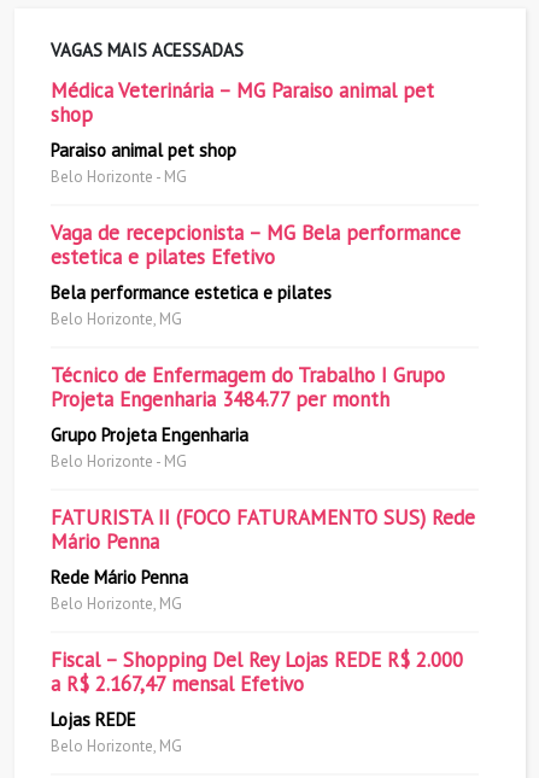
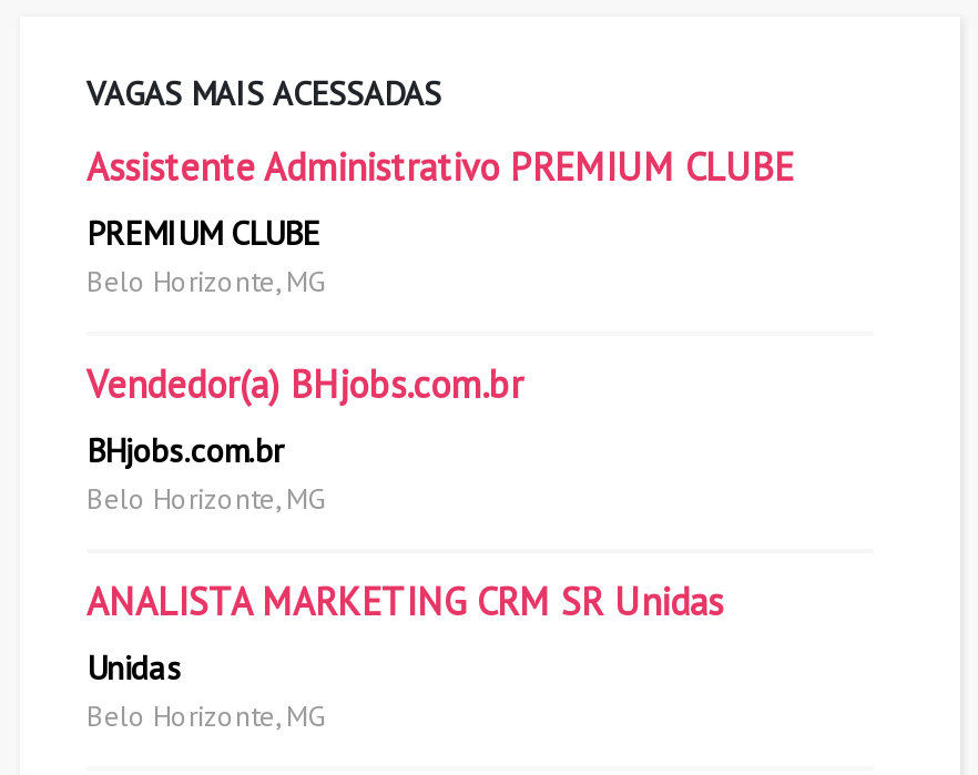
- Médica Veterinária – MG Paraiso animal pet
- shop
- Paraiso animal pet shop
- Belo Horizonte - MG
- Vaga de recepcionista – MG Bela performance
- estetica e pilates Efetivo
- Bela performance estetica e pilates
+ Assistente Administrativo PREMIUM CLUBE
+ PREMIUM CLUBE

- Técnico de Enfermagem do Trabalho I Grupo
- Projeta Engenharia 3484.77 per month
- Grupo Projeta Engenharia
- Belo Horizonte - MG
- FATURISTA II (FOCO FATURAMENTO SUS) Rede
- Mário Penna
- Rede Mário Penna
+ Vendedor(a) BHjobs.com.br
+ BHjobs.com.br

- Fiscal – Shopping Del Rey Lojas REDE R$ 2.000
- a R$ 2.167,47 mensal Efetivo
- Lojas REDE
+ ANALISTA MARKETING CRM SR Unidas
+ Unidas
